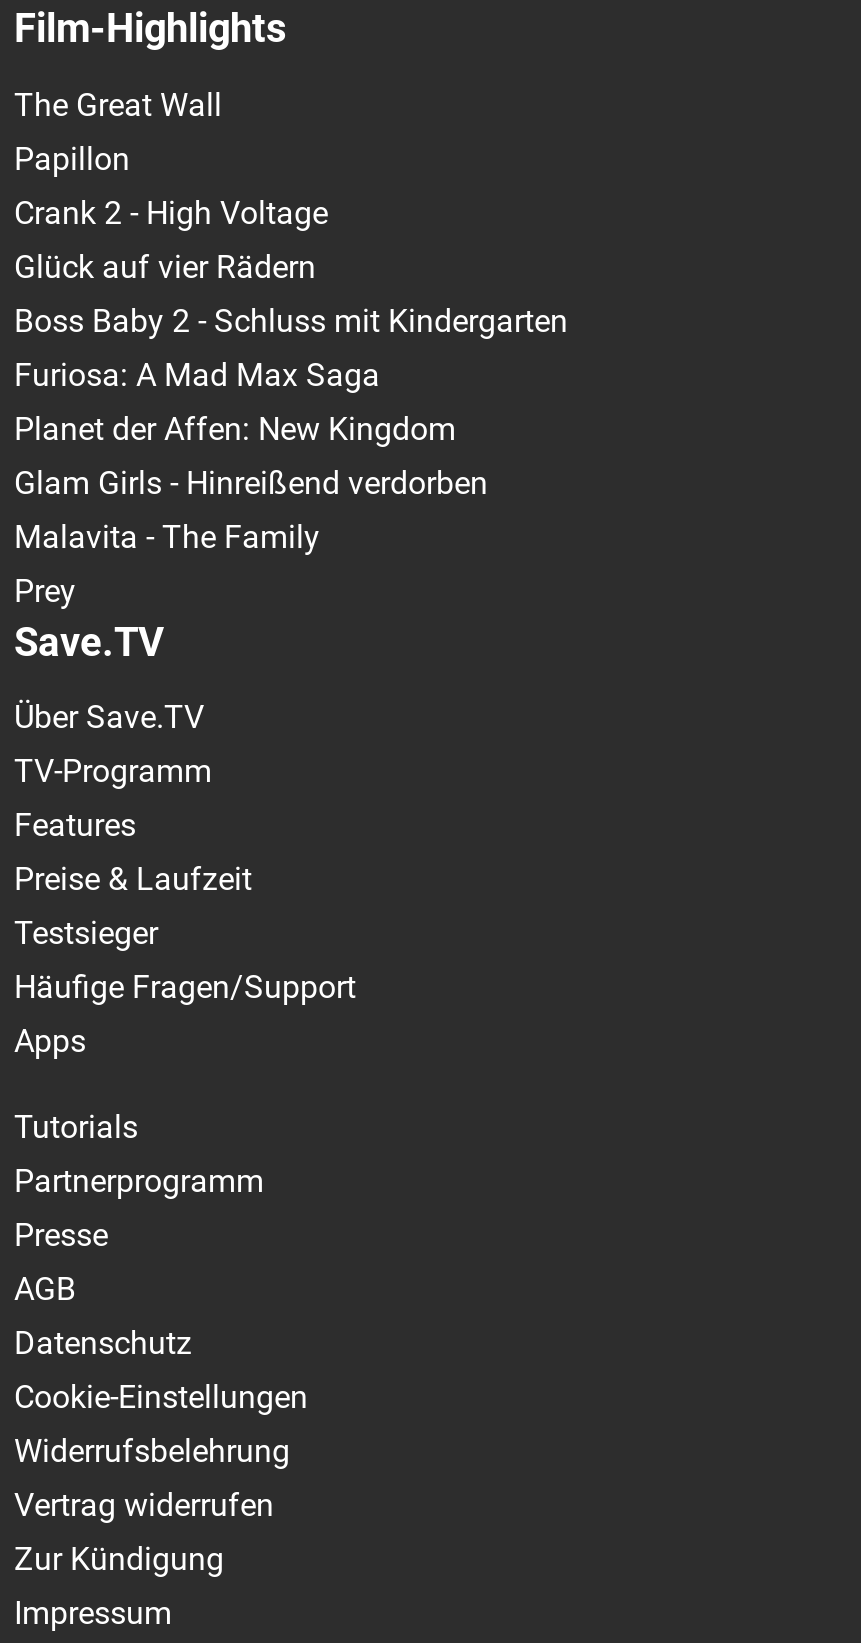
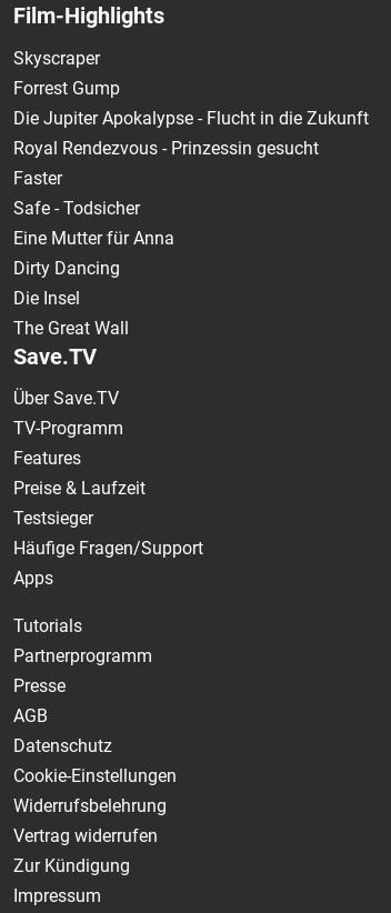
+ Skyscraper
+ Forrest Gump
+ Die Jupiter Apokalypse - Flucht in die Zukunft
+ Royal Rendezvous - Prinzessin gesucht
+ Faster
+ Safe - Todsicher
+ Eine Mutter für Anna
+ Dirty Dancing
+ Die Insel

moved down: The Great Wall

- Papillon
- Crank 2 - High Voltage
- Glück auf vier Rädern
- Boss Baby 2 - Schluss mit Kindergarten
- Furiosa: A Mad Max Saga
- Planet der Affen: New Kingdom
- Glam Girls - Hinreißend verdorben
- Malavita - The Family
- Prey
